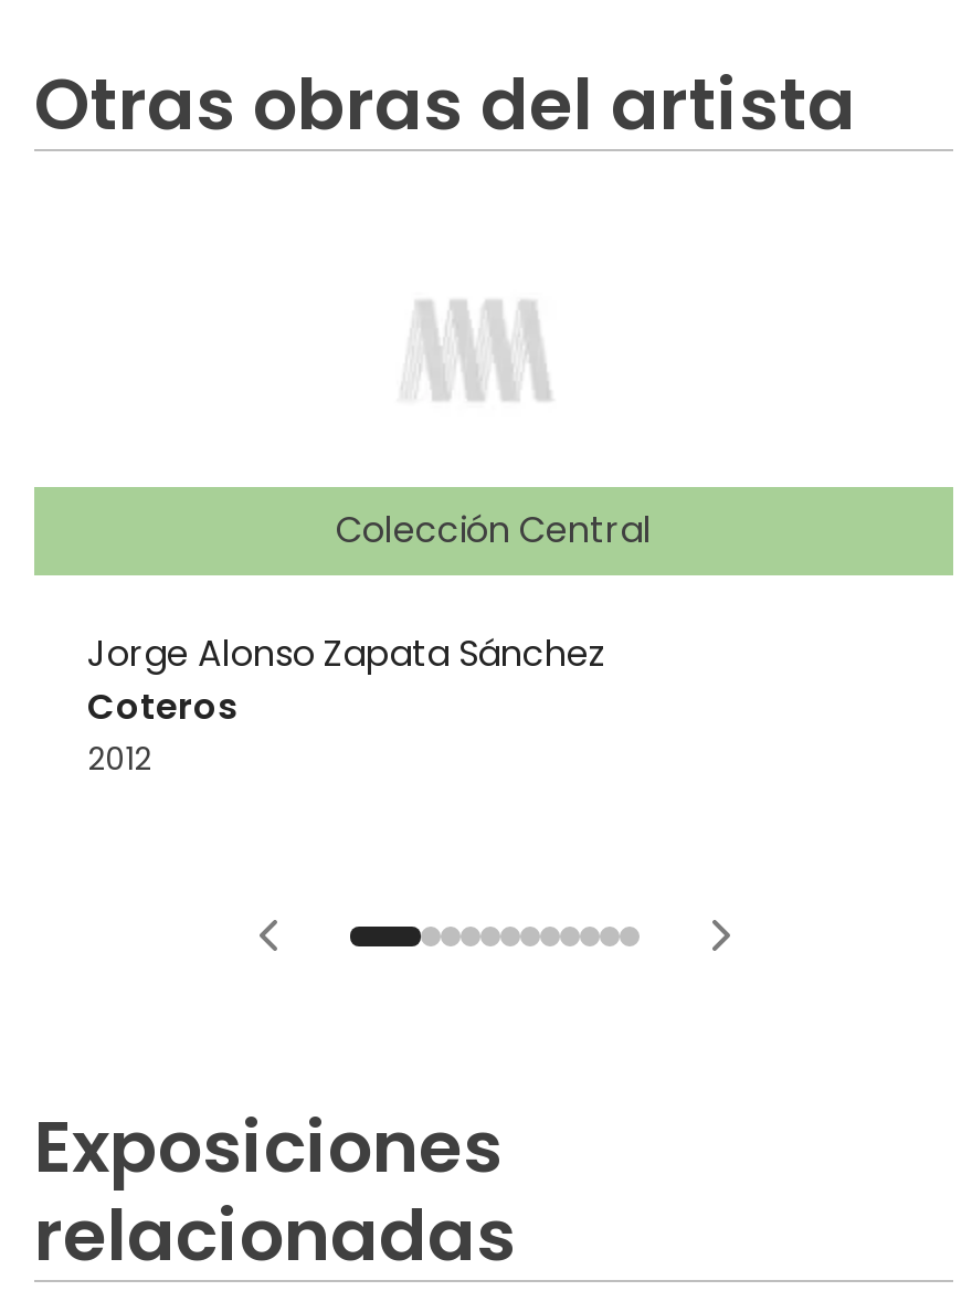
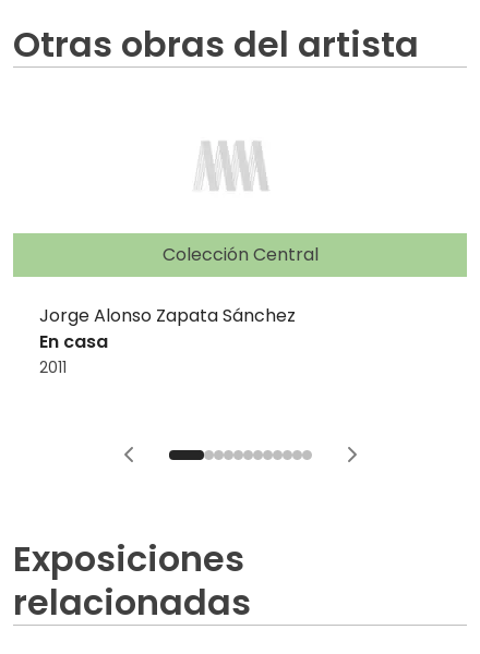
- Coteros
- 2012
+ En casa
+ 2011
